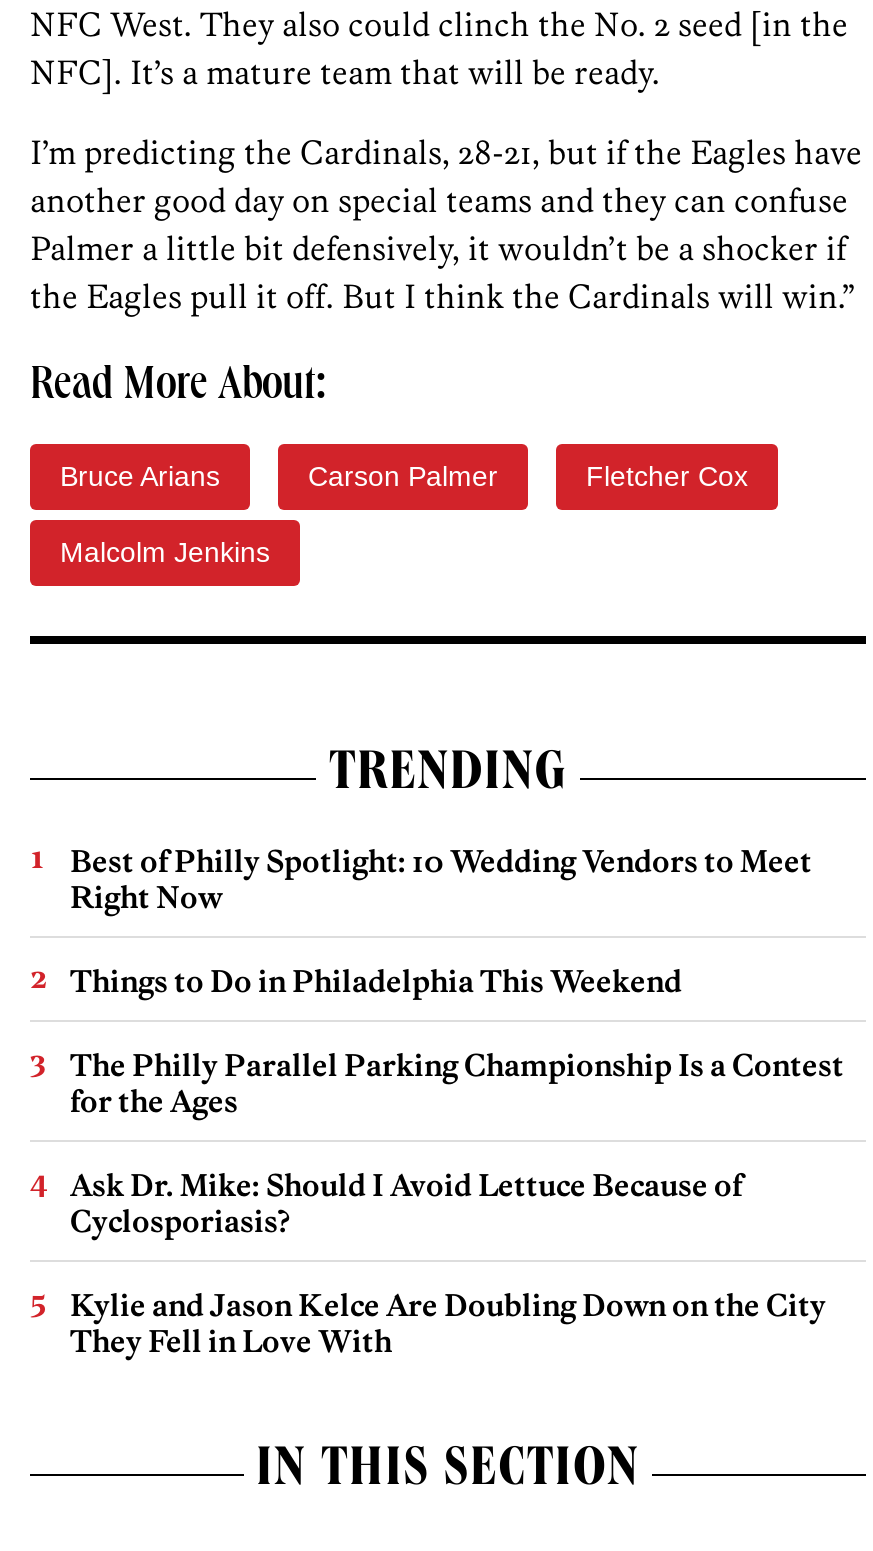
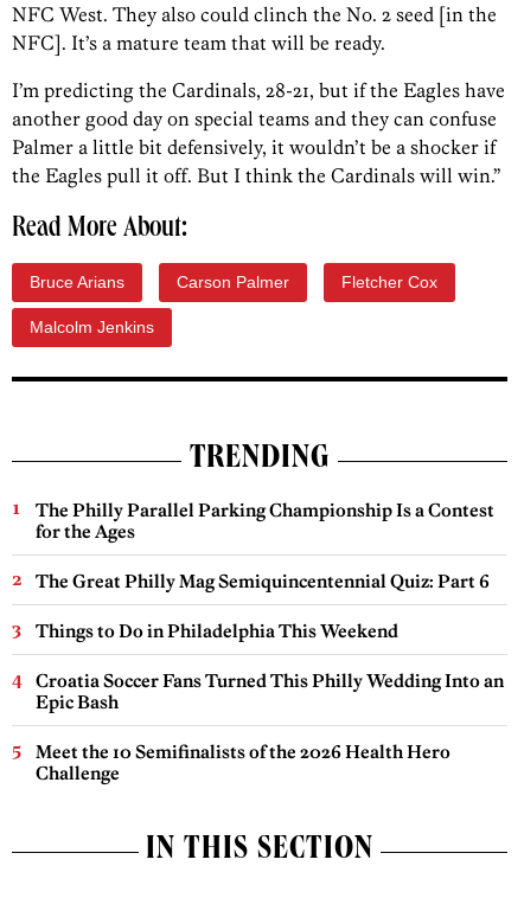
- Best of Philly Spotlight: 10 Wedding Vendors to Meet
- Right Now

moved down: Things to Do in Philadelphia This Weekend

moved up: The Philly Parallel Parking Championship Is a Contest | for the Ages

- Ask Dr. Mike: Should I Avoid Lettuce Because of
- Cyclosporiasis?
- Kylie and Jason Kelce Are Doubling Down on the City
- They Fell in Love With
+ The Great Philly Mag Semiquincentennial Quiz: Part 6
+ Croatia Soccer Fans Turned This Philly Wedding Into an
+ Epic Bash
+ Meet the 10 Semifinalists of the 2026 Health Hero
+ Challenge
